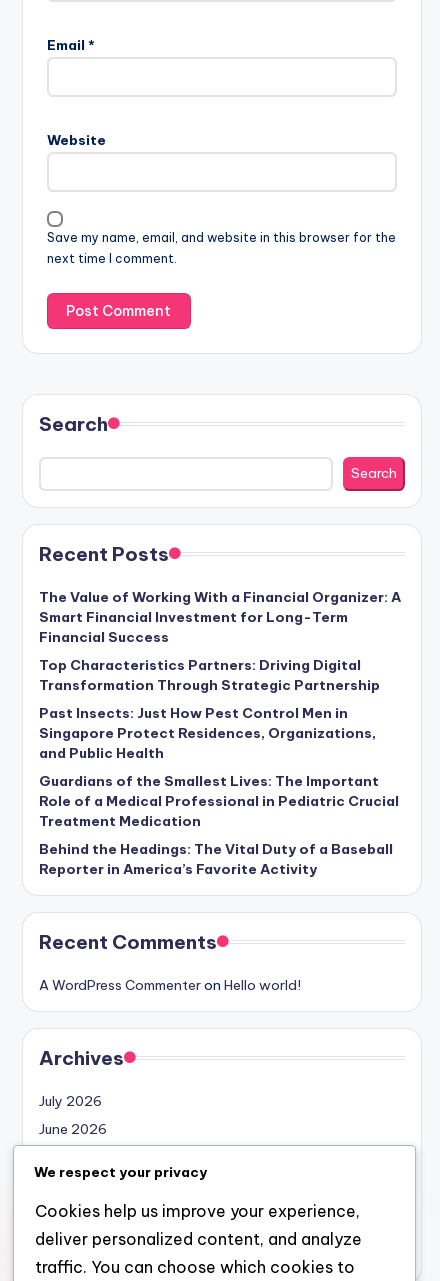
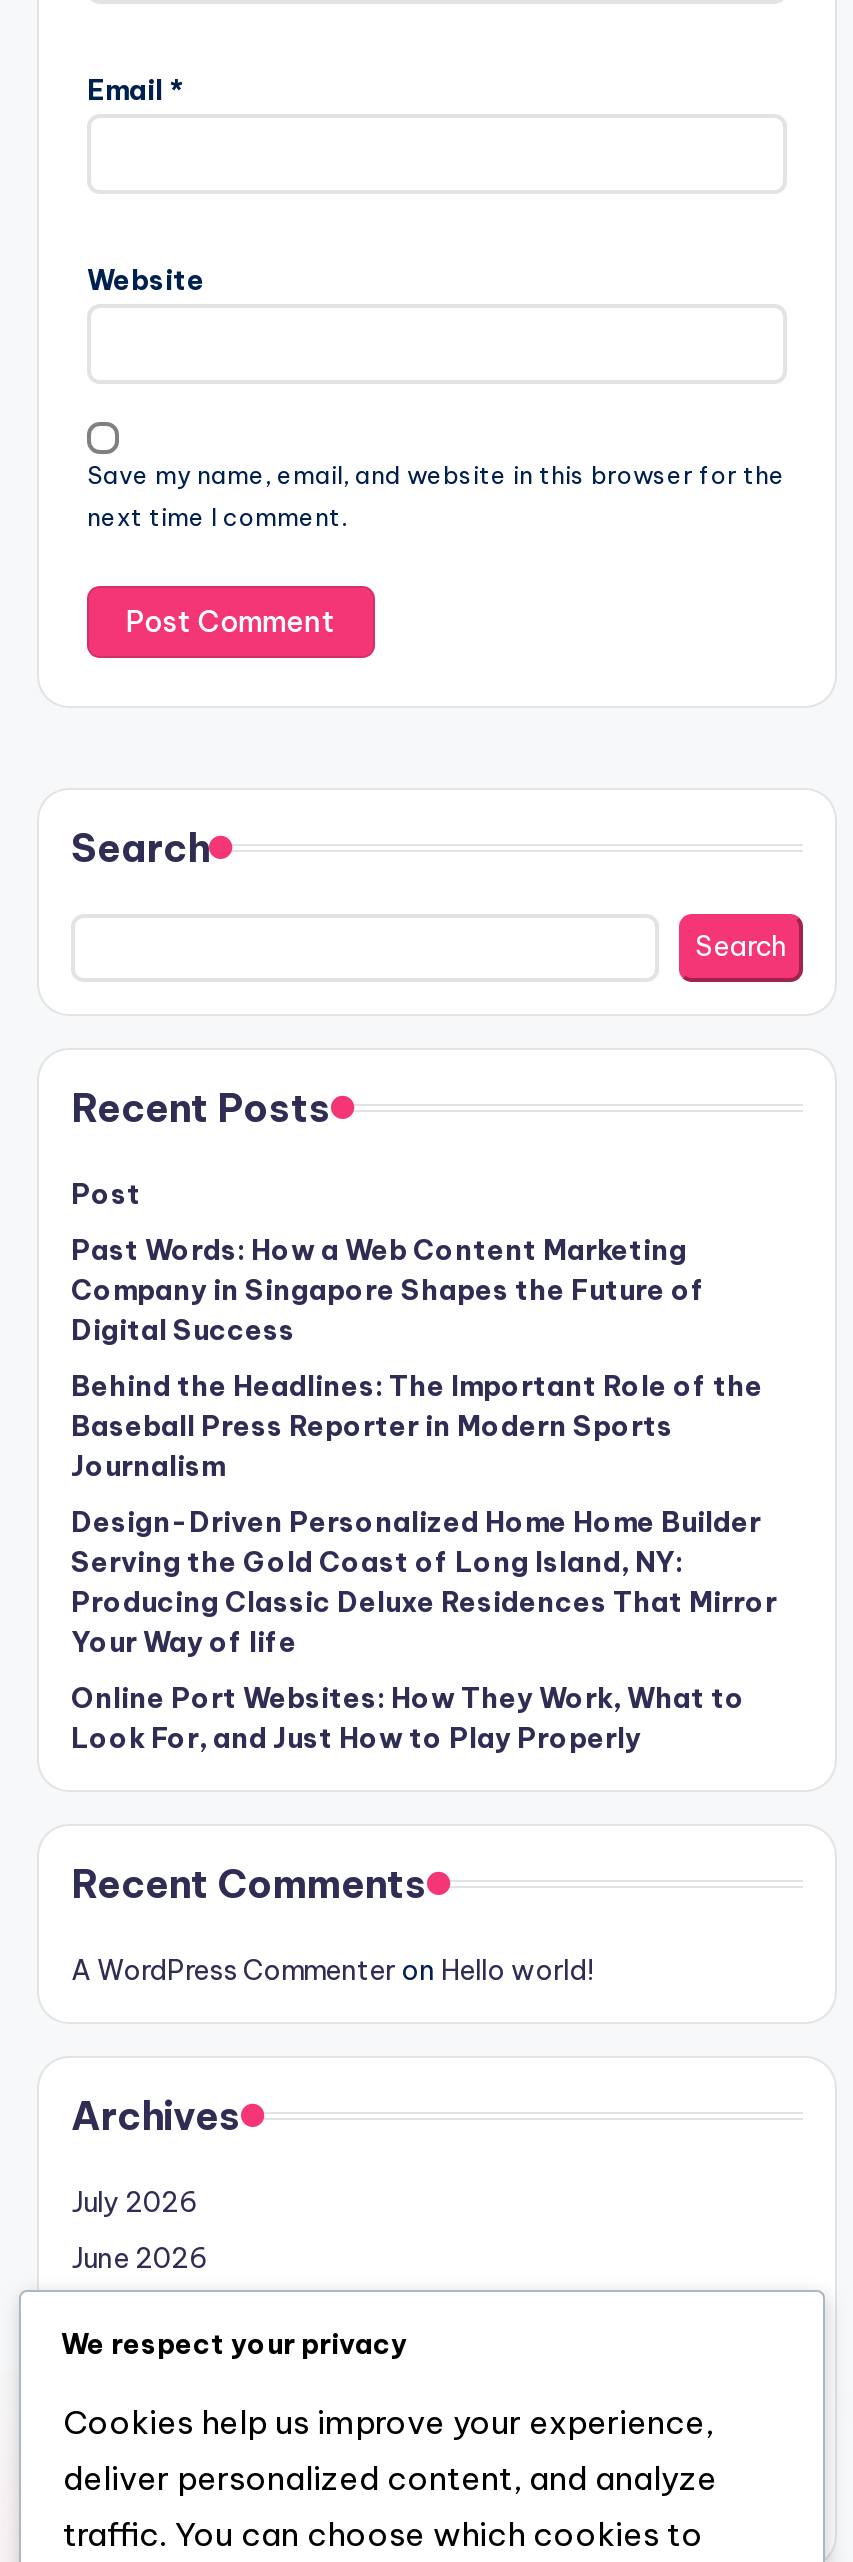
- The Value of Working With a Financial Organizer: A
- Smart Financial Investment for Long-Term
- Financial Success
+ Post

- Top Characteristics Partners: Driving Digital
- Transformation Through Strategic Partnership
+ Past Words: How a Web Content Marketing
+ Company in Singapore Shapes the Future of
+ Digital Success

- Past Insects: Just How Pest Control Men in
- Singapore Protect Residences, Organizations,
- and Public Health
+ Behind the Headlines: The Important Role of the
+ Baseball Press Reporter in Modern Sports
+ Journalism

- Guardians of the Smallest Lives: The Important
- Role of a Medical Professional in Pediatric Crucial
- Treatment Medication
+ Design-Driven Personalized Home Home Builder
+ Serving the Gold Coast of Long Island, NY:
+ Producing Classic Deluxe Residences That Mirror
+ Your Way of life

- Behind the Headings: The Vital Duty of a Baseball
- Reporter in America’s Favorite Activity
+ Online Port Websites: How They Work, What to
+ Look For, and Just How to Play Properly
